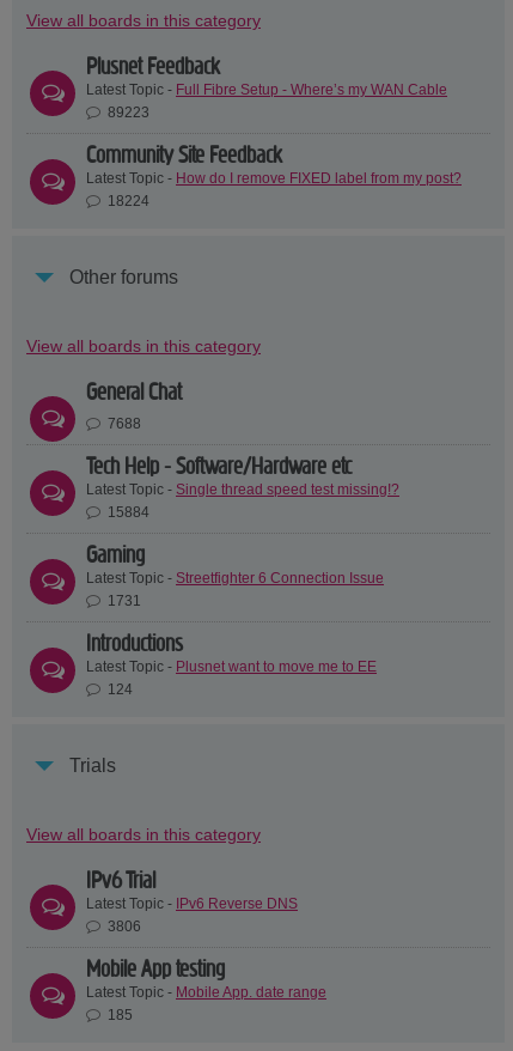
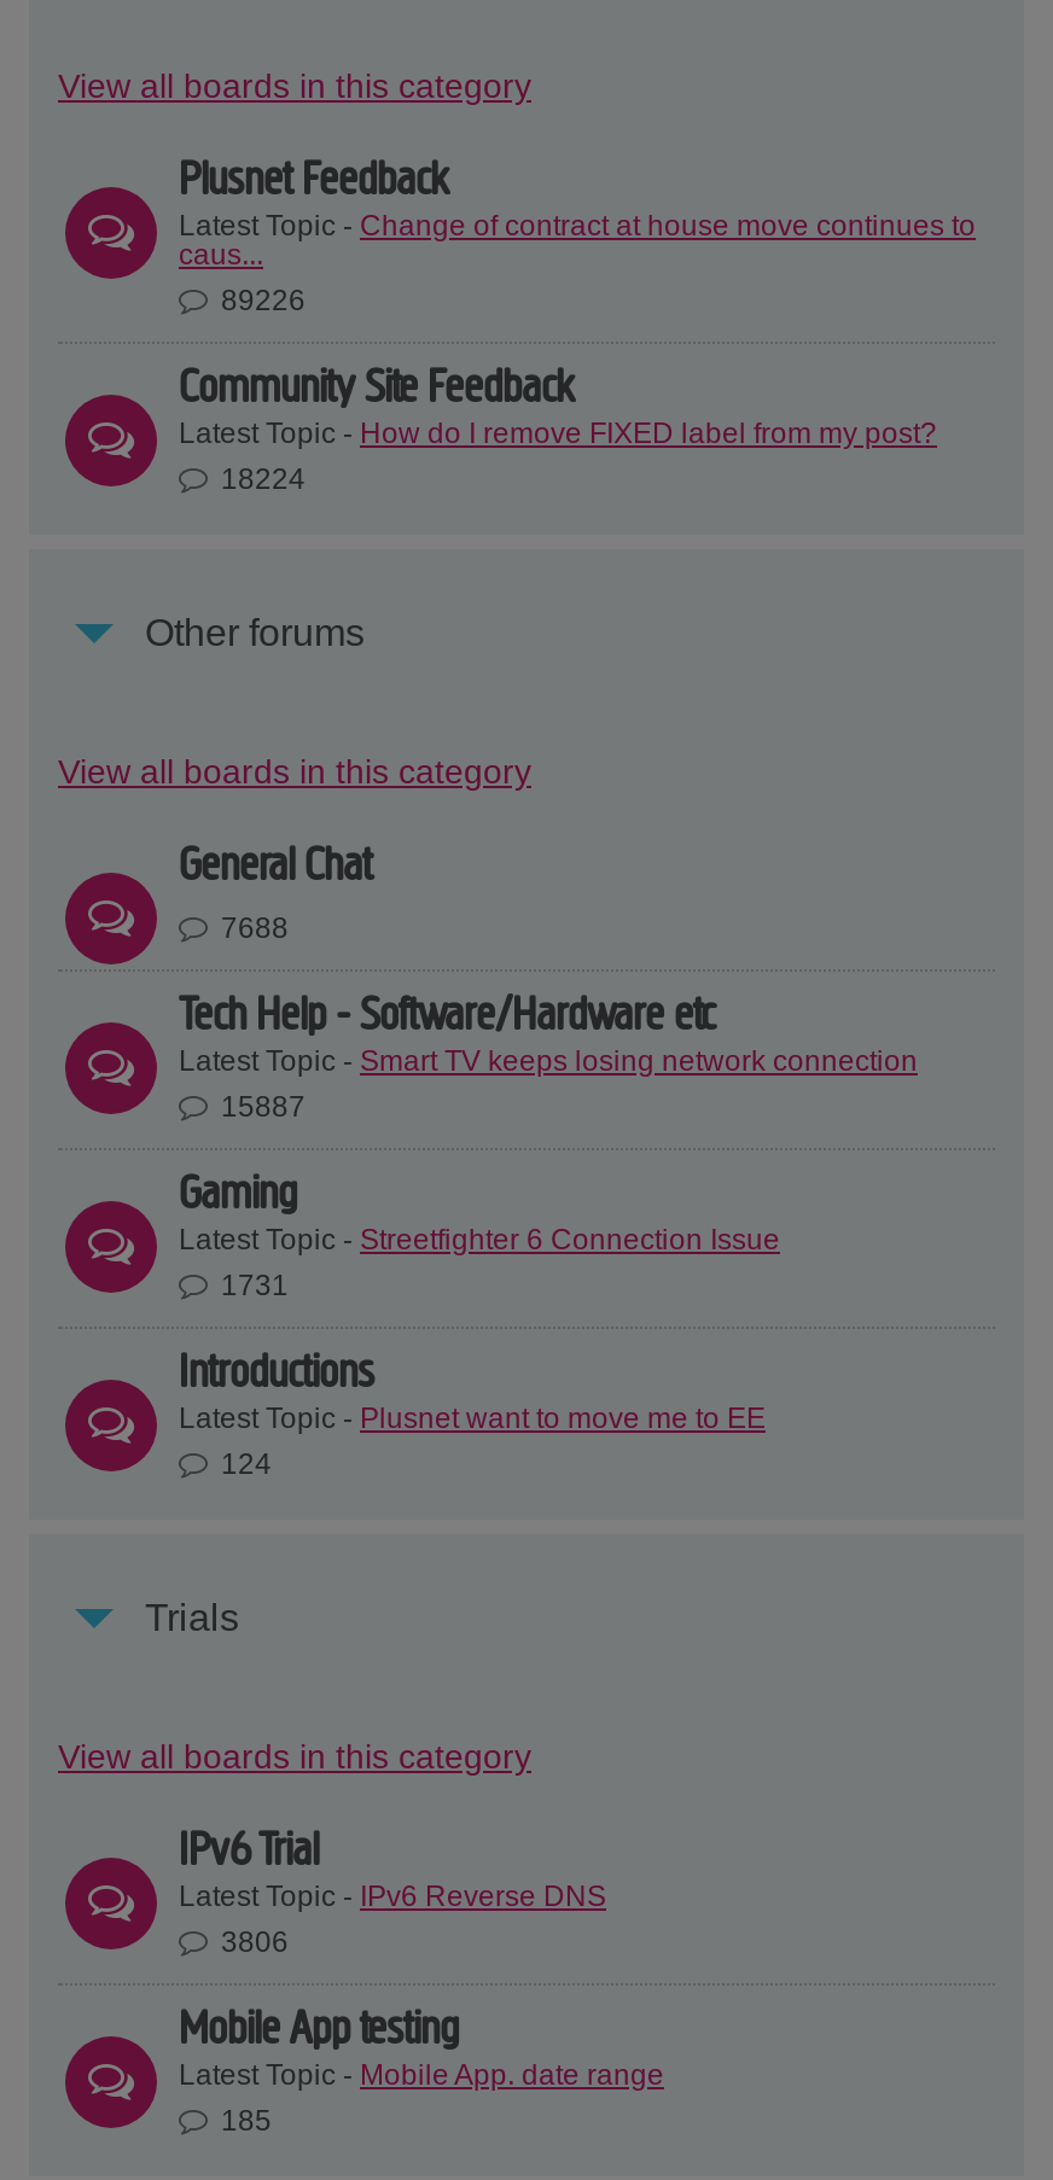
- Latest Topic - Full Fibre Setup - Where’s my WAN Cable
- 89223
+ Latest Topic - Change of contract at house move continues to
+ caus...
+ 89226

- Latest Topic - Single thread speed test missing!?
- 15884
+ Latest Topic - Smart TV keeps losing network connection
+ 15887
